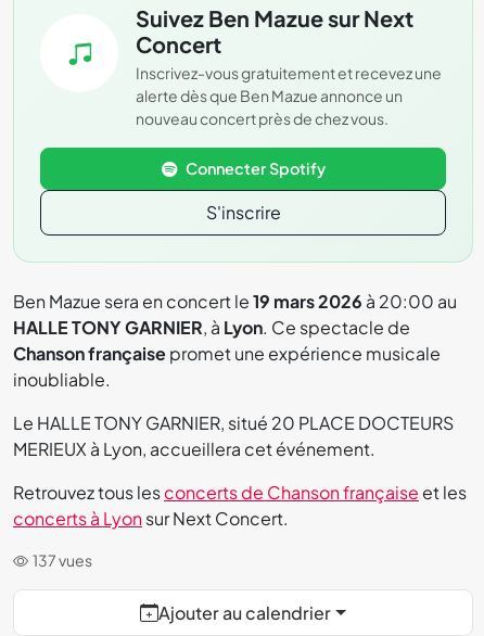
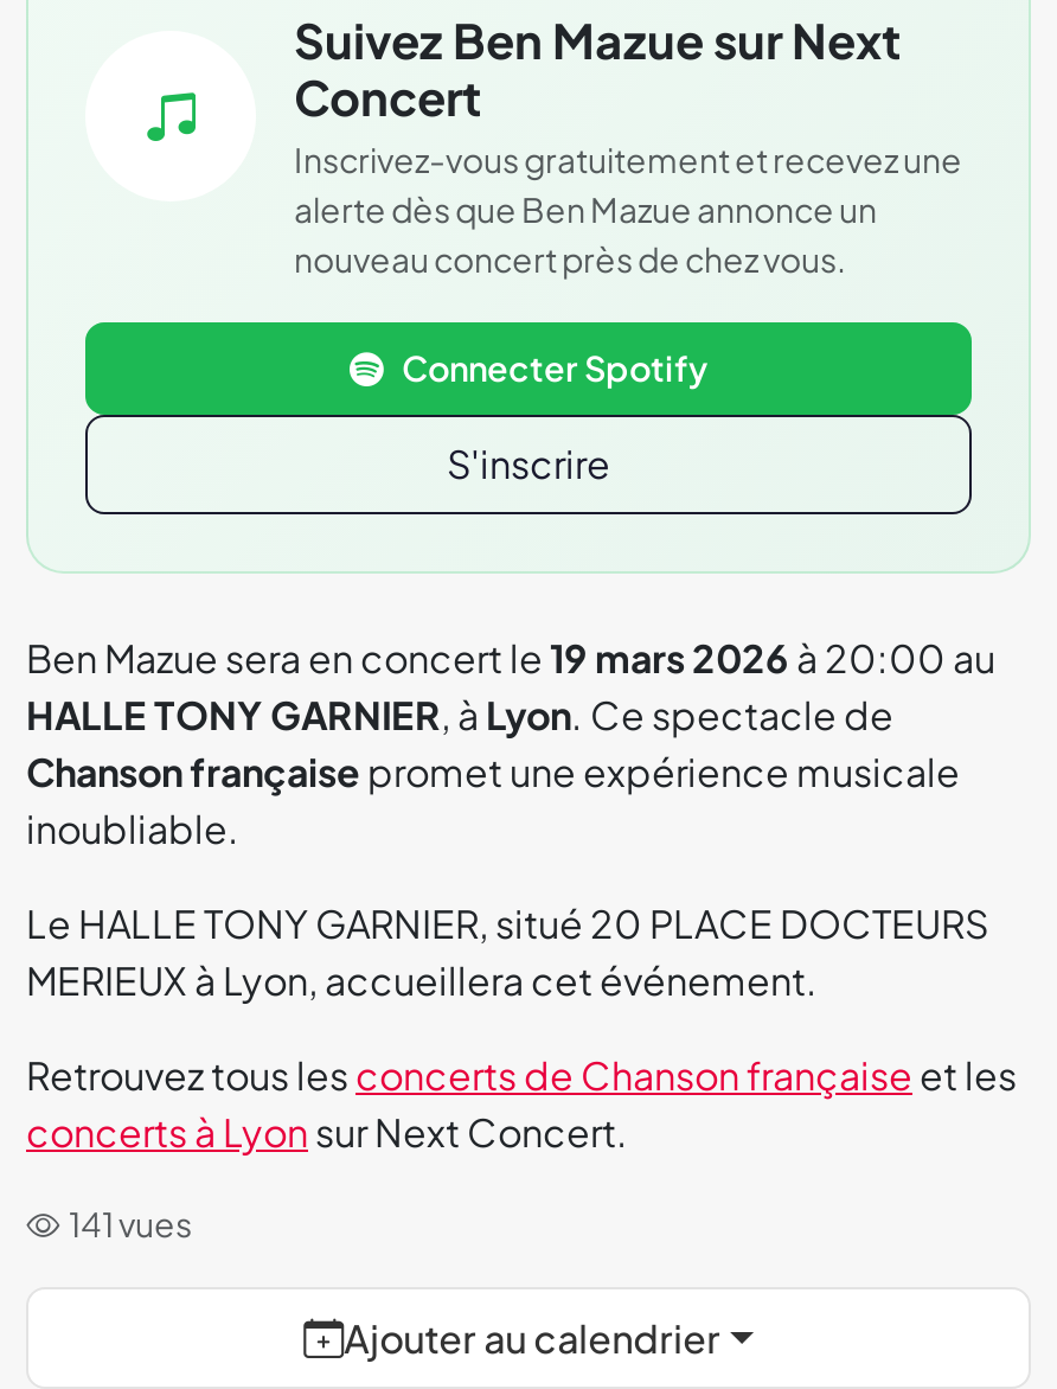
- 137 vues
+ 141 vues
